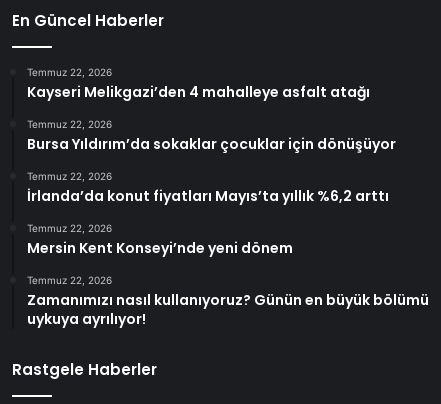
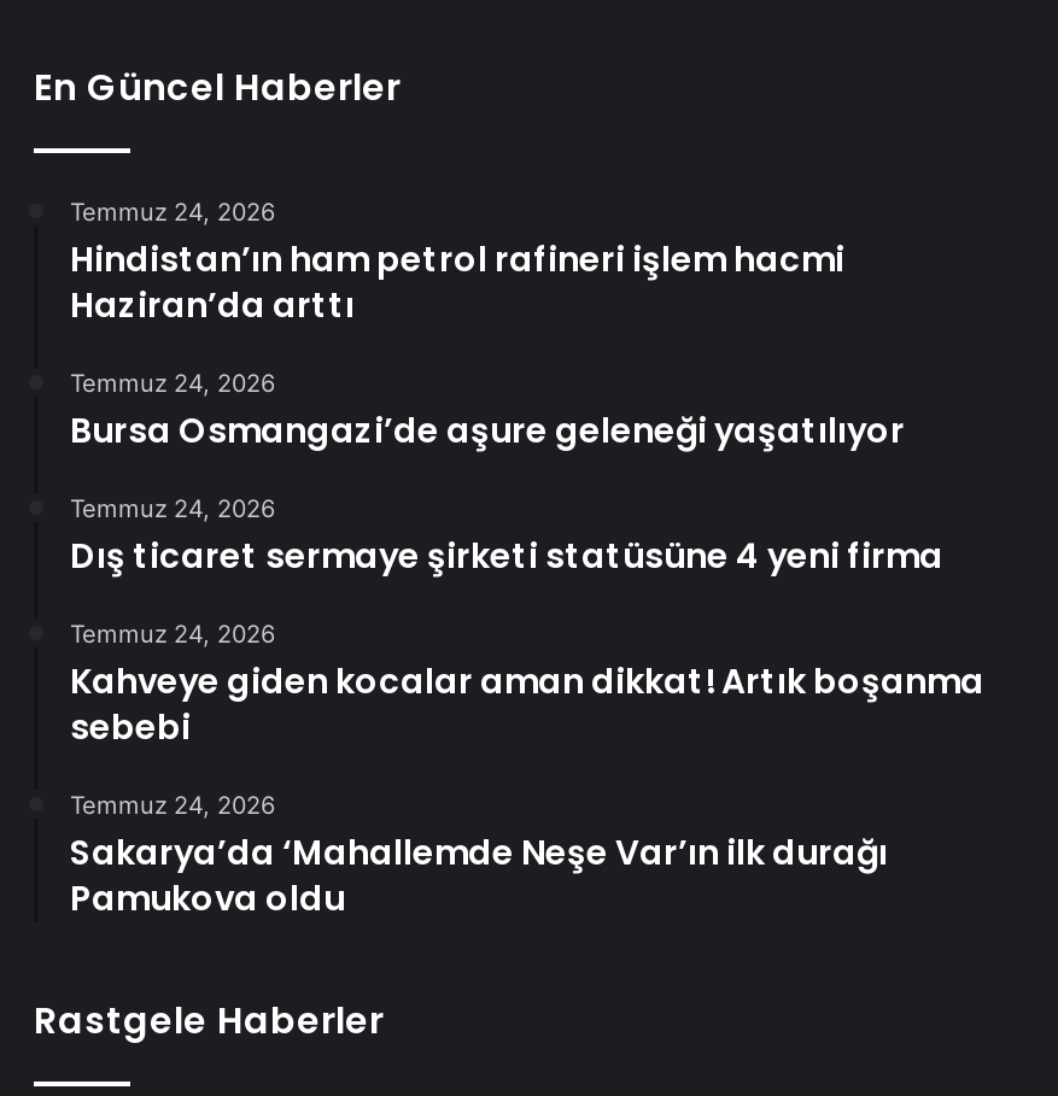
- Temmuz 22, 2026
- Kayseri Melikgazi’den 4 mahalleye asfalt atağı
+ Temmuz 24, 2026
+ Hindistan’ın ham petrol rafineri işlem hacmi
+ Haziran’da arttı

- Temmuz 22, 2026
- Bursa Yıldırım’da sokaklar çocuklar için dönüşüyor
+ Temmuz 24, 2026
+ Bursa Osmangazi’de aşure geleneği yaşatılıyor

- Temmuz 22, 2026
- İrlanda’da konut fiyatları Mayıs’ta yıllık %6,2 arttı
+ Temmuz 24, 2026
+ Dış ticaret sermaye şirketi statüsüne 4 yeni firma

- Temmuz 22, 2026
- Mersin Kent Konseyi’nde yeni dönem
+ Temmuz 24, 2026
+ Kahveye giden kocalar aman dikkat! Artık boşanma
+ sebebi

- Temmuz 22, 2026
- Zamanımızı nasıl kullanıyoruz? Günün en büyük bölümü
- uykuya ayrılıyor!
+ Temmuz 24, 2026
+ Sakarya’da ‘Mahallemde Neşe Var’ın ilk durağı
+ Pamukova oldu
